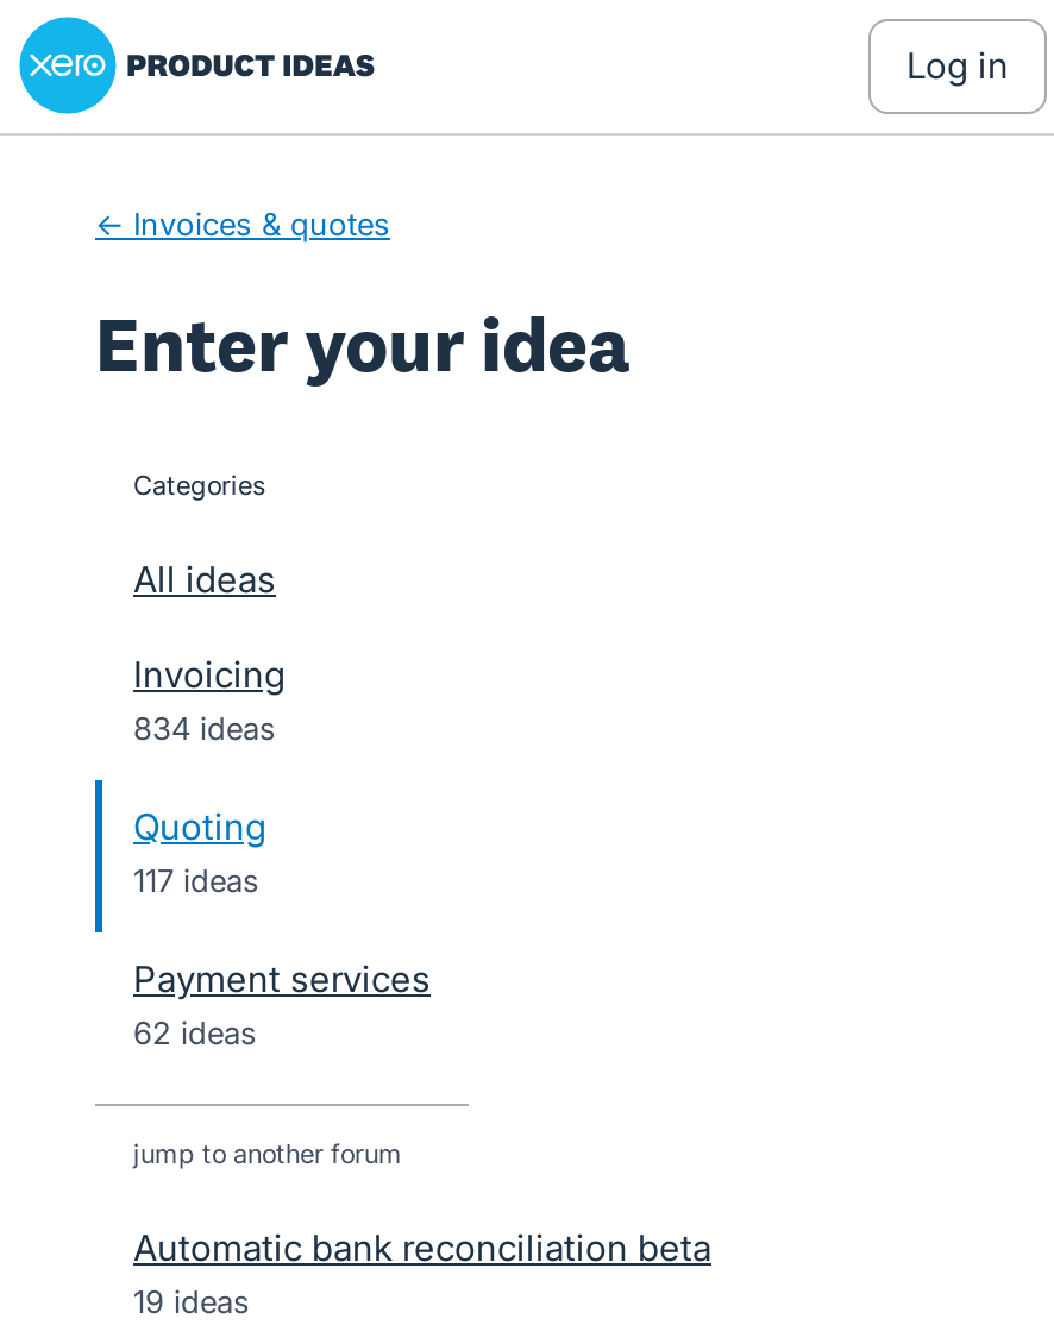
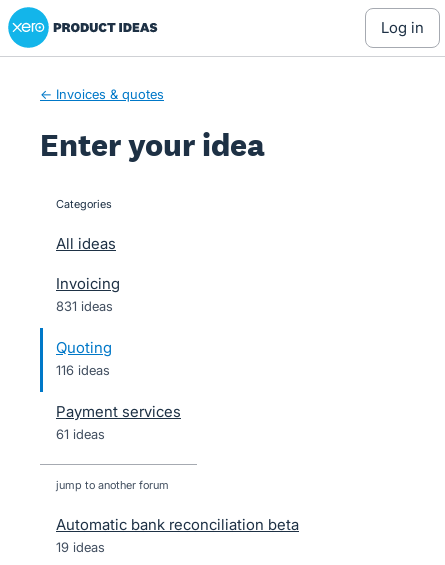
- 834 ideas
+ 831 ideas

- 117 ideas
+ 116 ideas

- 62 ideas
+ 61 ideas
